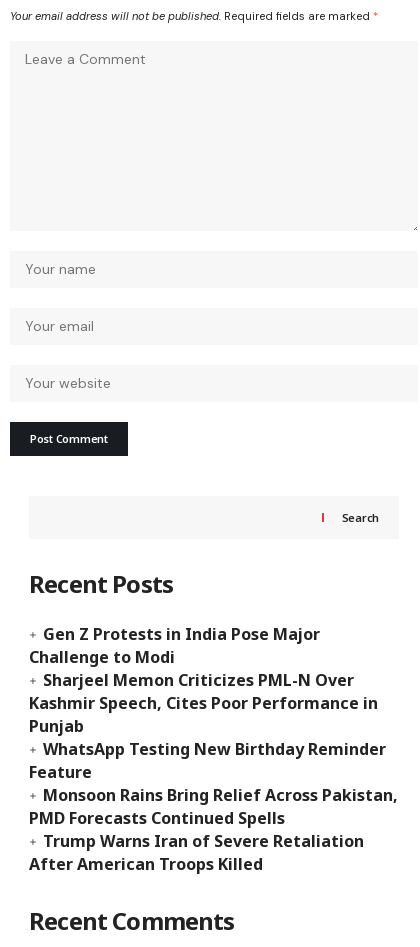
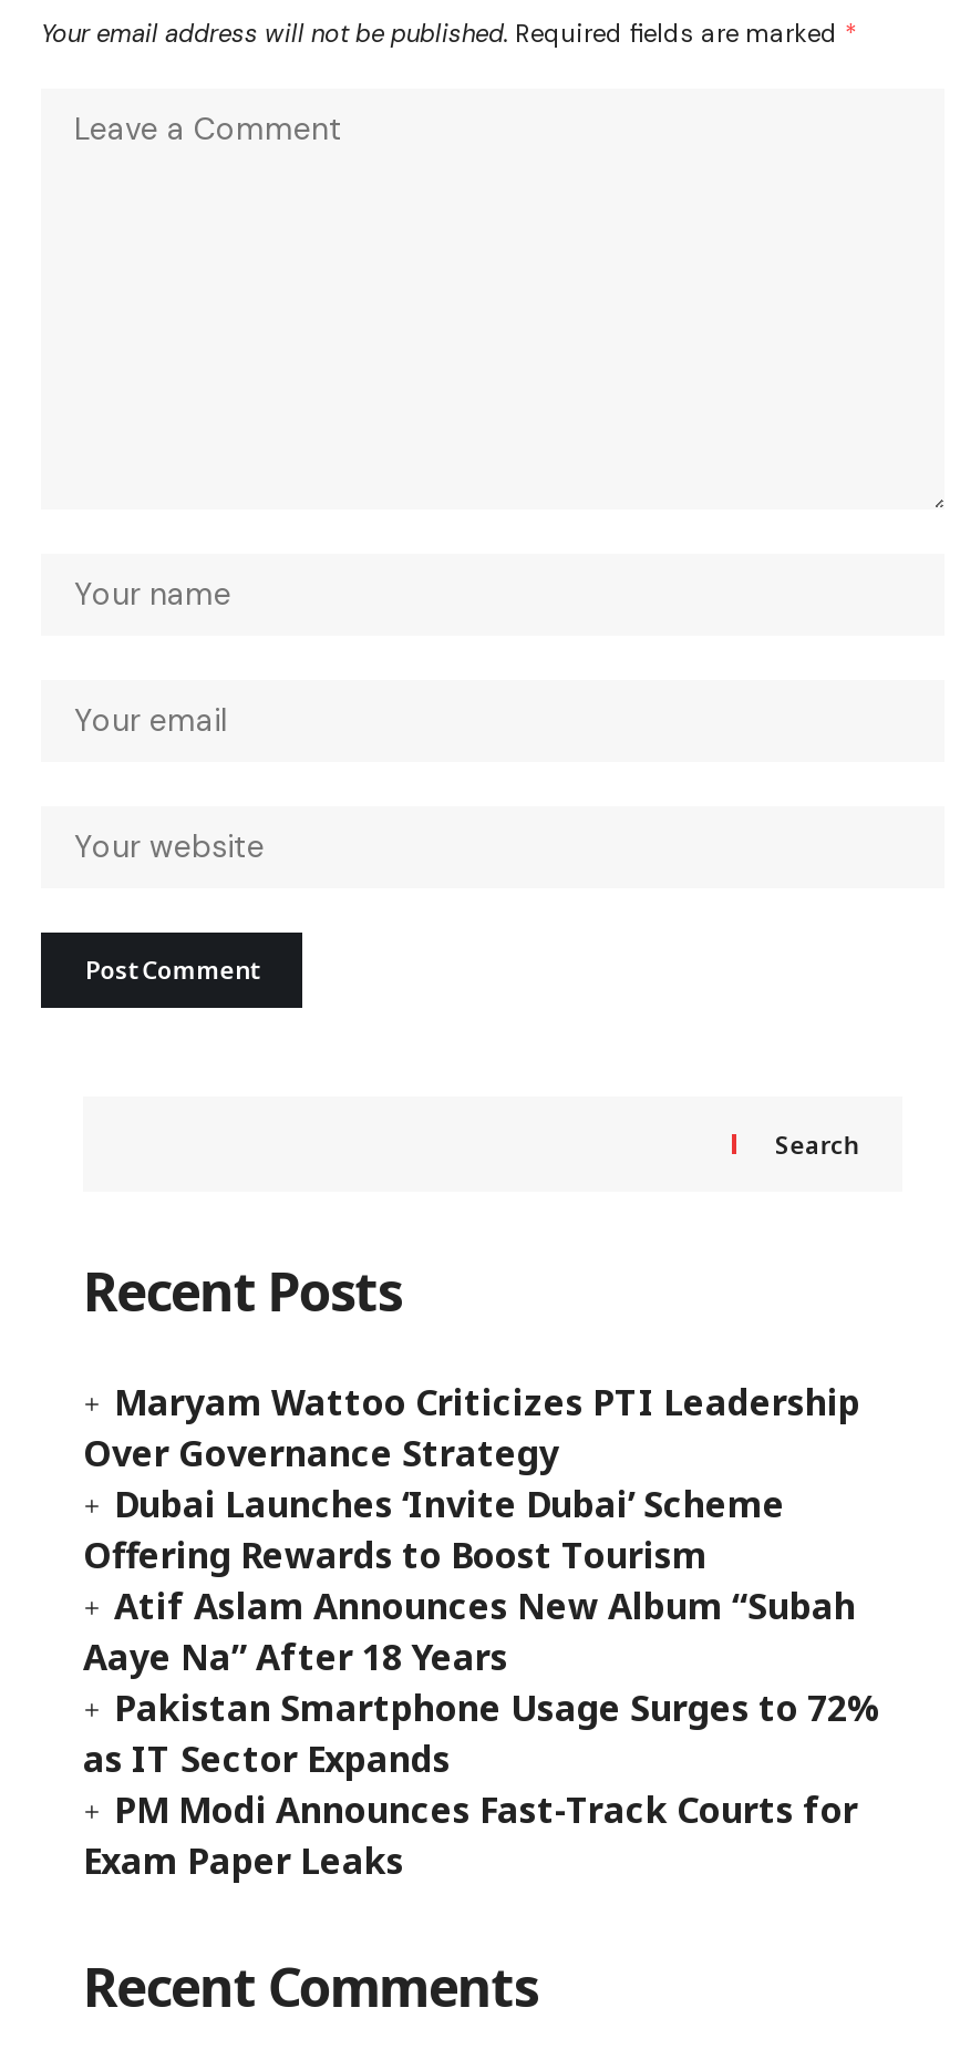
- Gen Z Protests in India Pose Major
- Challenge to Modi
- Sharjeel Memon Criticizes PML-N Over
- Kashmir Speech, Cites Poor Performance in
- Punjab
- WhatsApp Testing New Birthday Reminder
- Feature
- Monsoon Rains Bring Relief Across Pakistan,
- PMD Forecasts Continued Spells
- Trump Warns Iran of Severe Retaliation
- After American Troops Killed
+ Maryam Wattoo Criticizes PTI Leadership
+ Over Governance Strategy
+ Dubai Launches ‘Invite Dubai’ Scheme
+ Offering Rewards to Boost Tourism
+ Atif Aslam Announces New Album “Subah
+ Aaye Na” After 18 Years
+ Pakistan Smartphone Usage Surges to 72%
+ as IT Sector Expands
+ PM Modi Announces Fast-Track Courts for
+ Exam Paper Leaks
